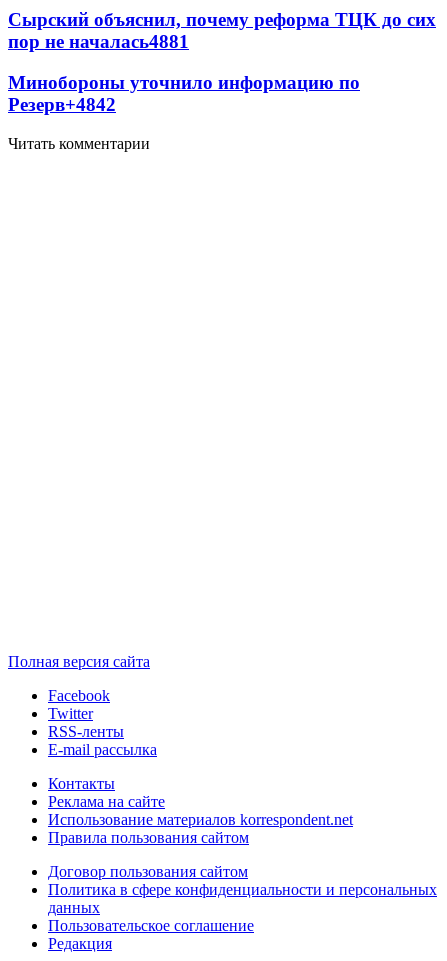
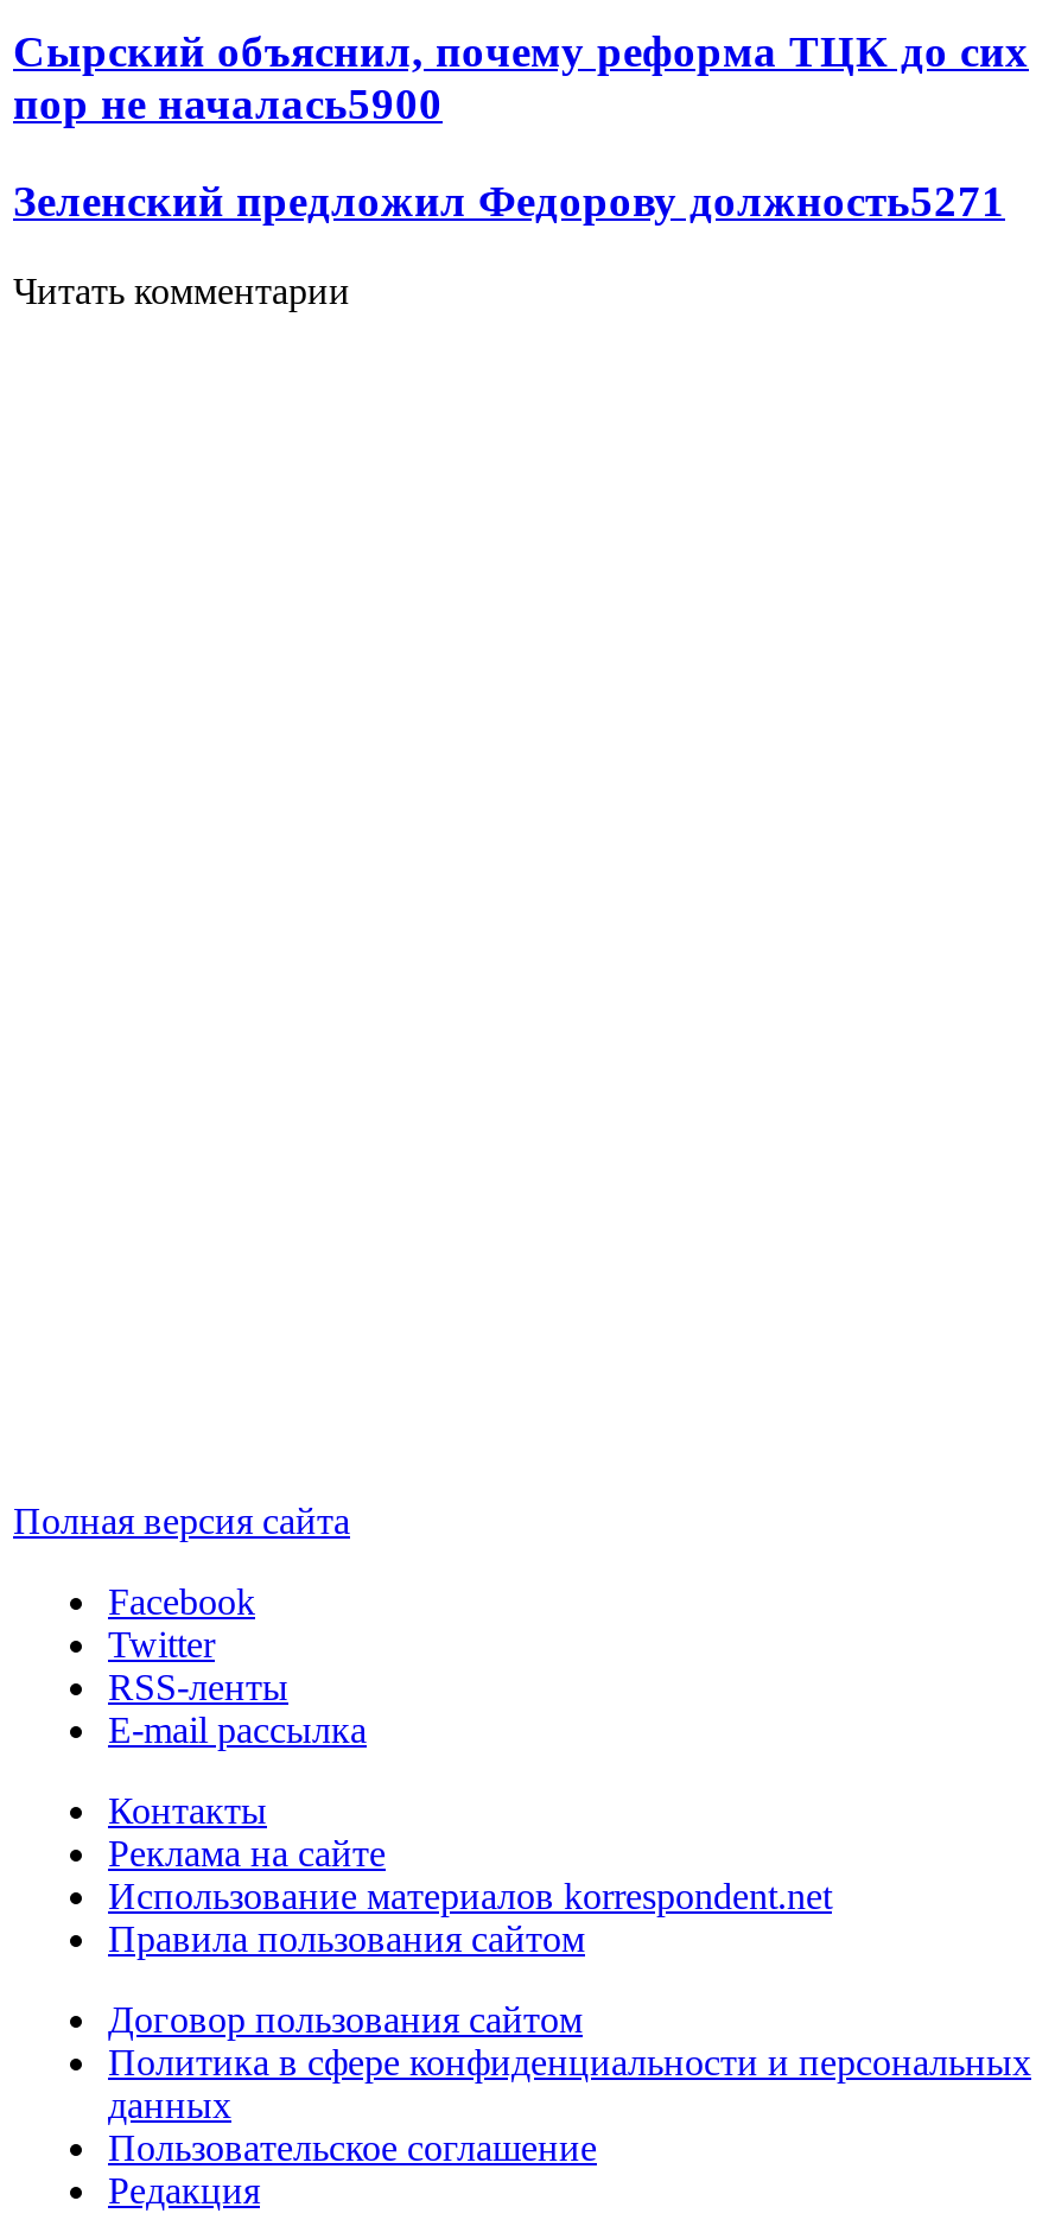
- пор не началась4881
+ пор не началась5900

- Минобороны уточнило информацию по
- Резерв+4842
+ Зеленский предложил Федорову должность5271
